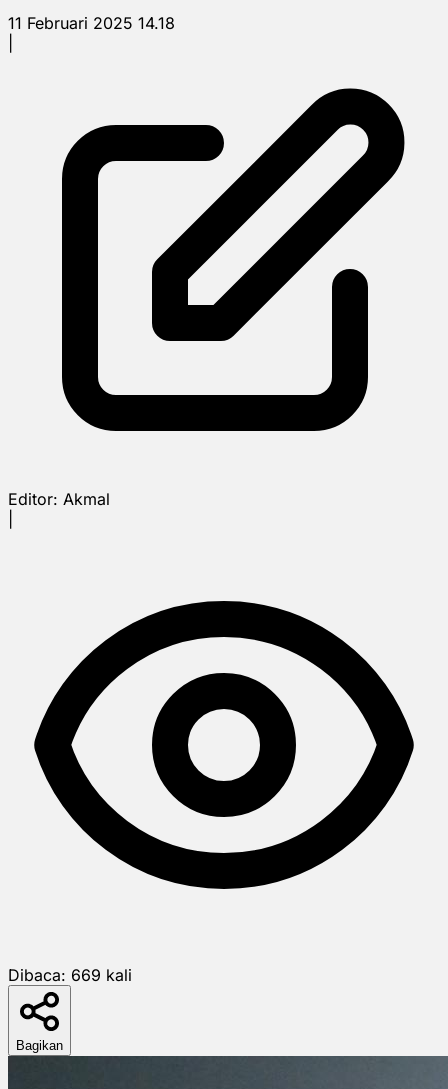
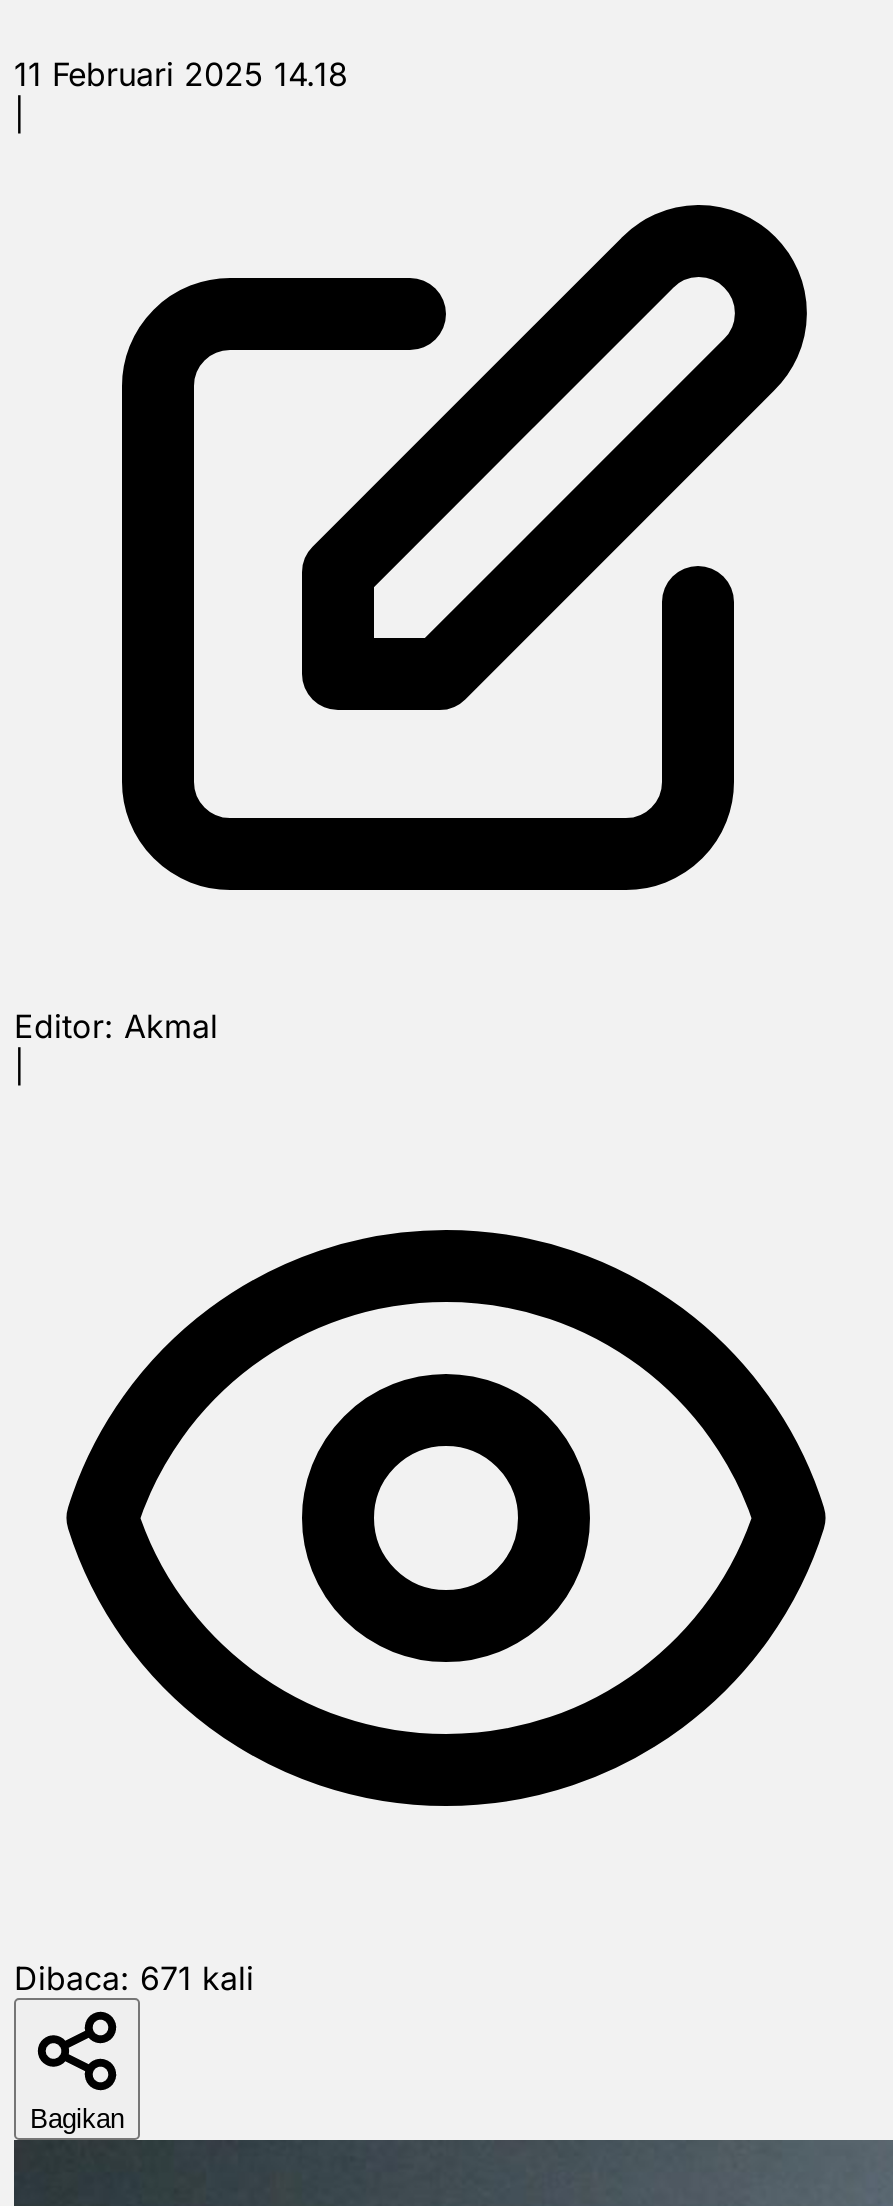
- Dibaca: 669 kali
+ Dibaca: 671 kali
